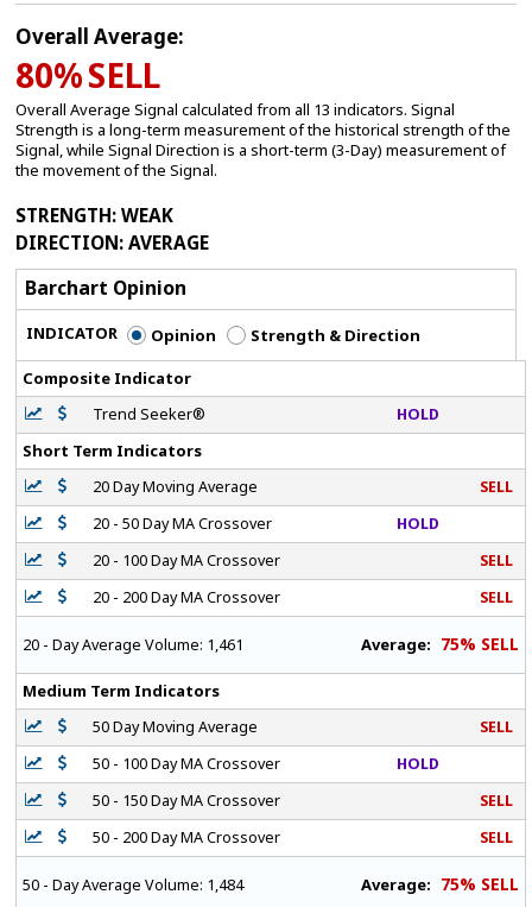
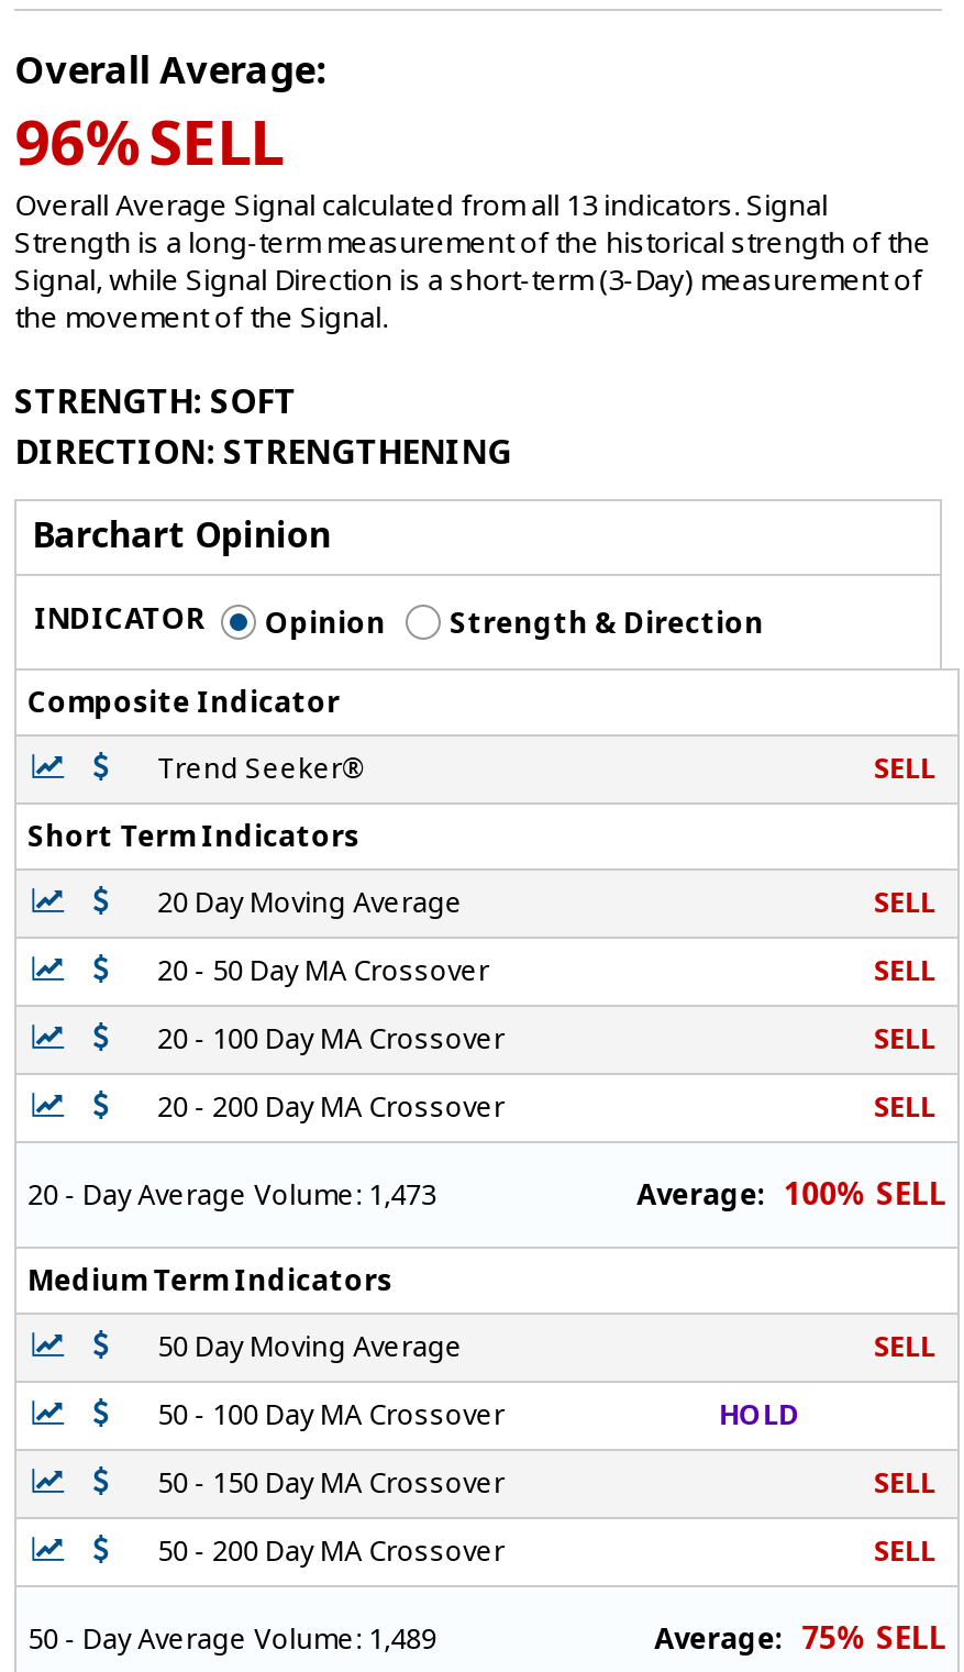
- 80% SELL
+ 96% SELL

- STRENGTH: WEAK
+ STRENGTH: SOFT

- DIRECTION: AVERAGE
+ DIRECTION: STRENGTHENING

- HOLD
+ SELL

- HOLD
+ SELL

- 20 - Day Average Volume: 1,461
+ 20 - Day Average Volume: 1,473

- Average: 75% SELL
+ Average: 100% SELL

- 50 - Day Average Volume: 1,484
+ 50 - Day Average Volume: 1,489
